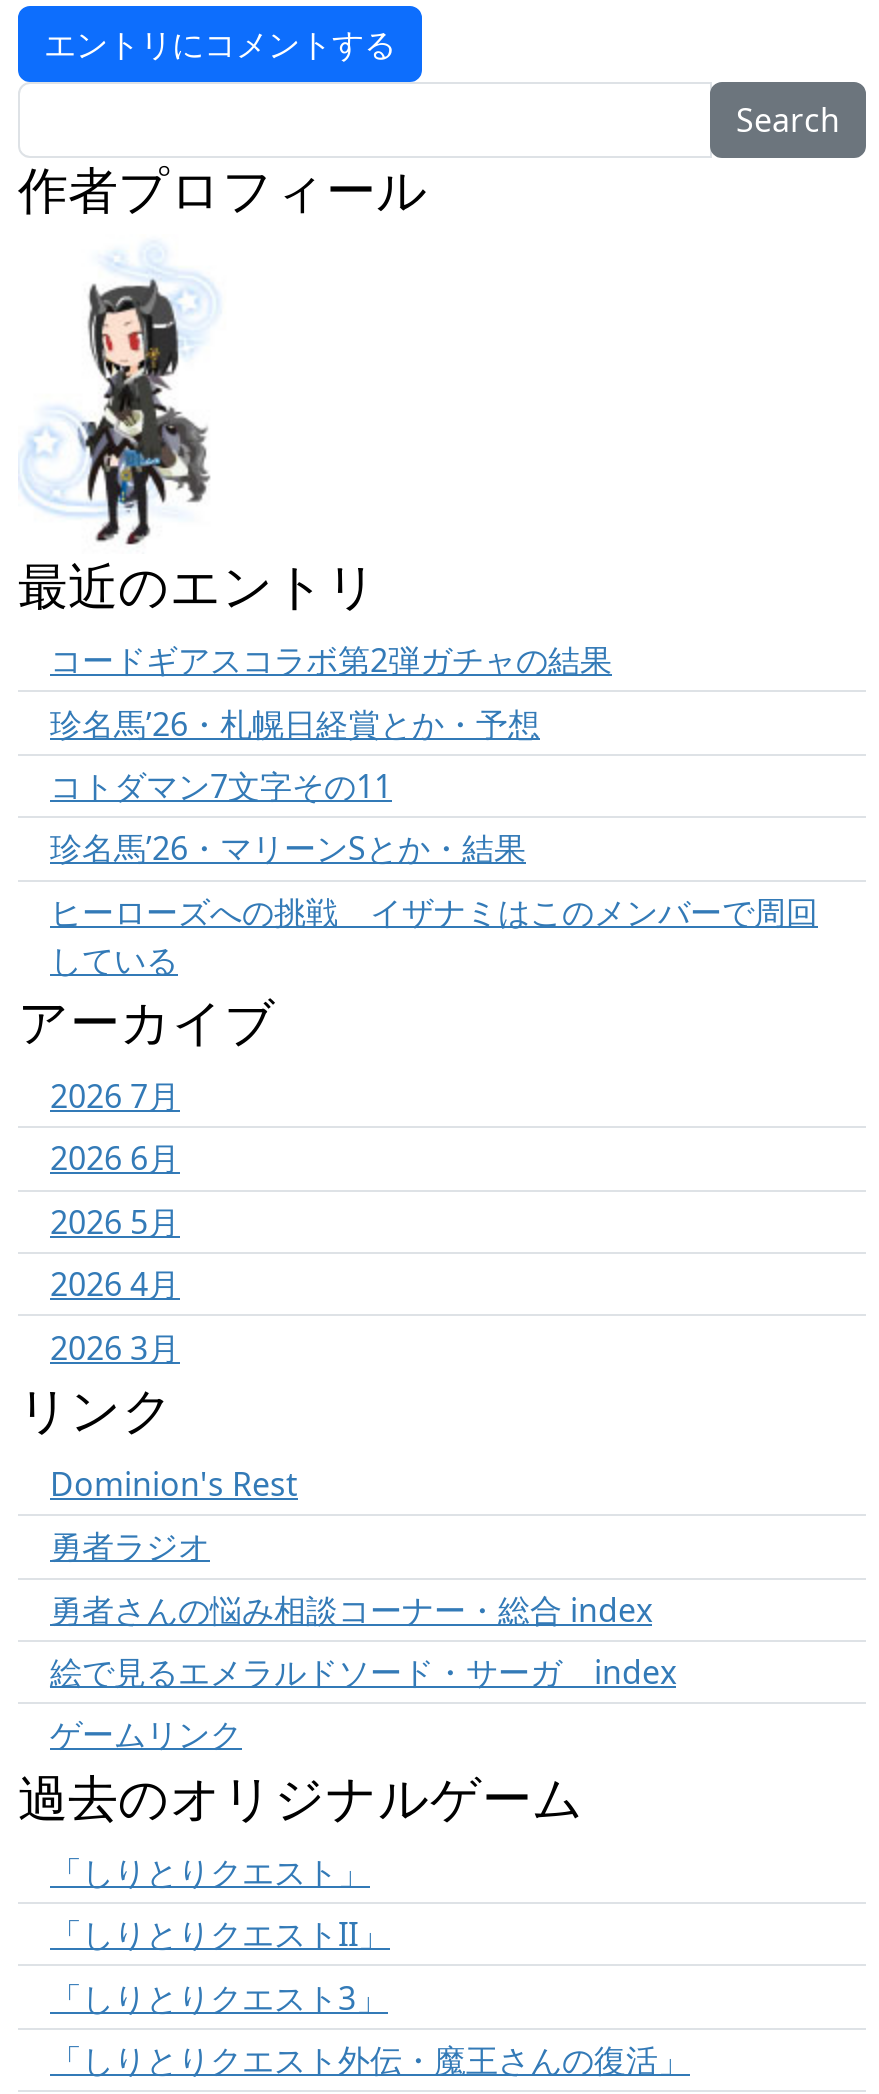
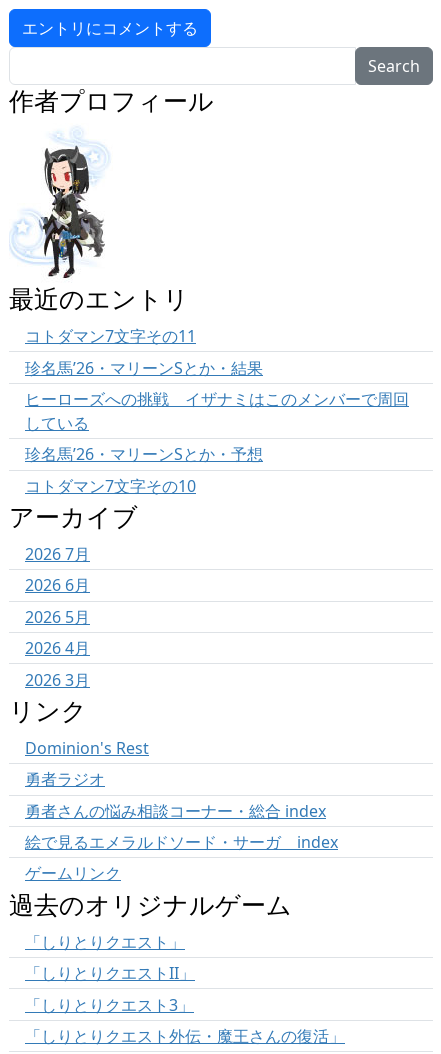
- コードギアスコラボ第2弾ガチャの結果
- 珍名馬’26・札幌日経賞とか・予想

moved up: コトダマン7文字その11 | 珍名馬’26・マリーンSとか・結果 | ヒーローズへの挑戦 イザナミはこのメンバーで周回 | している

+ 珍名馬’26・マリーンSとか・予想
+ コトダマン7文字その10
